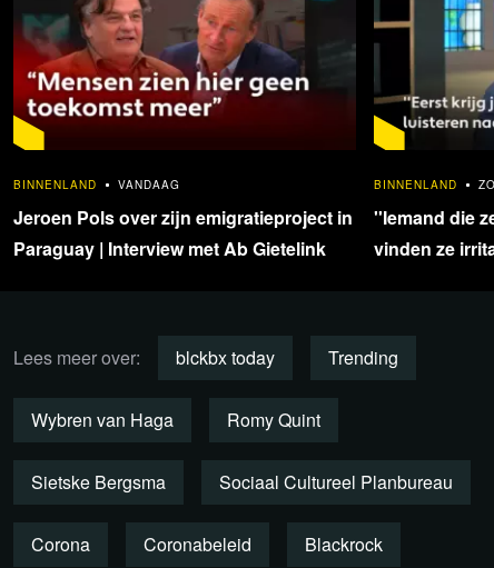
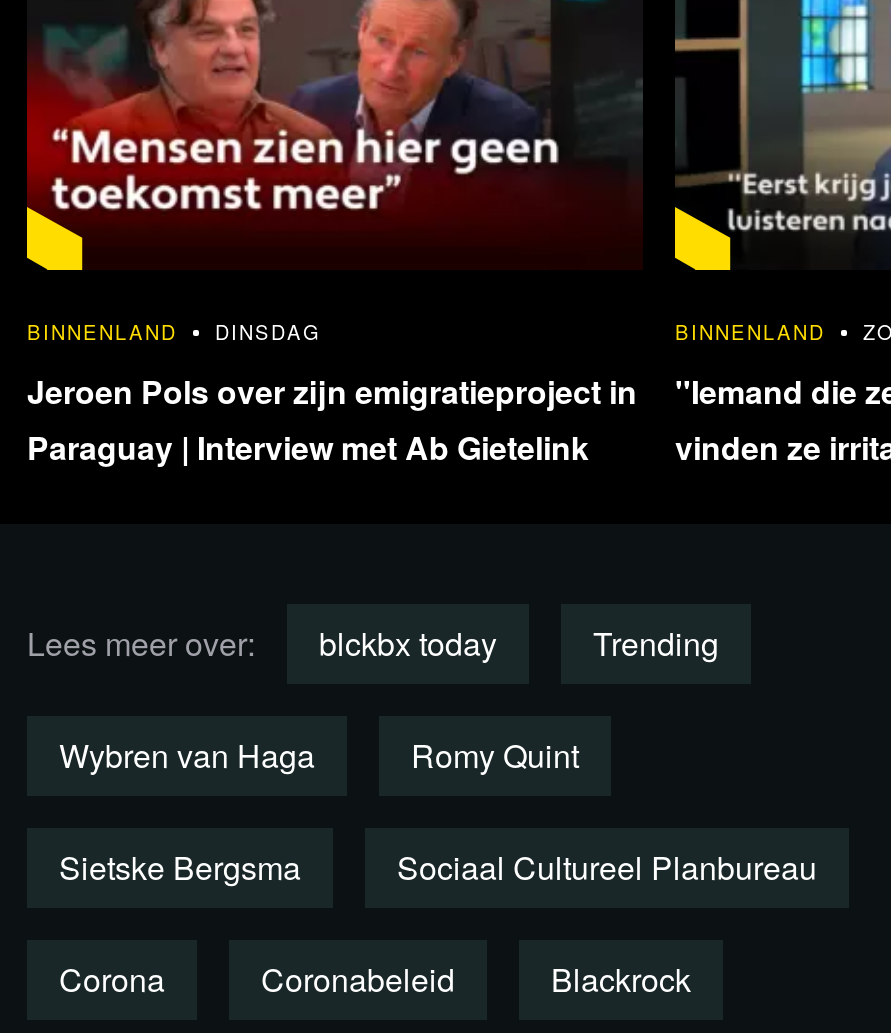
- VANDAAG
+ DINSDAG
